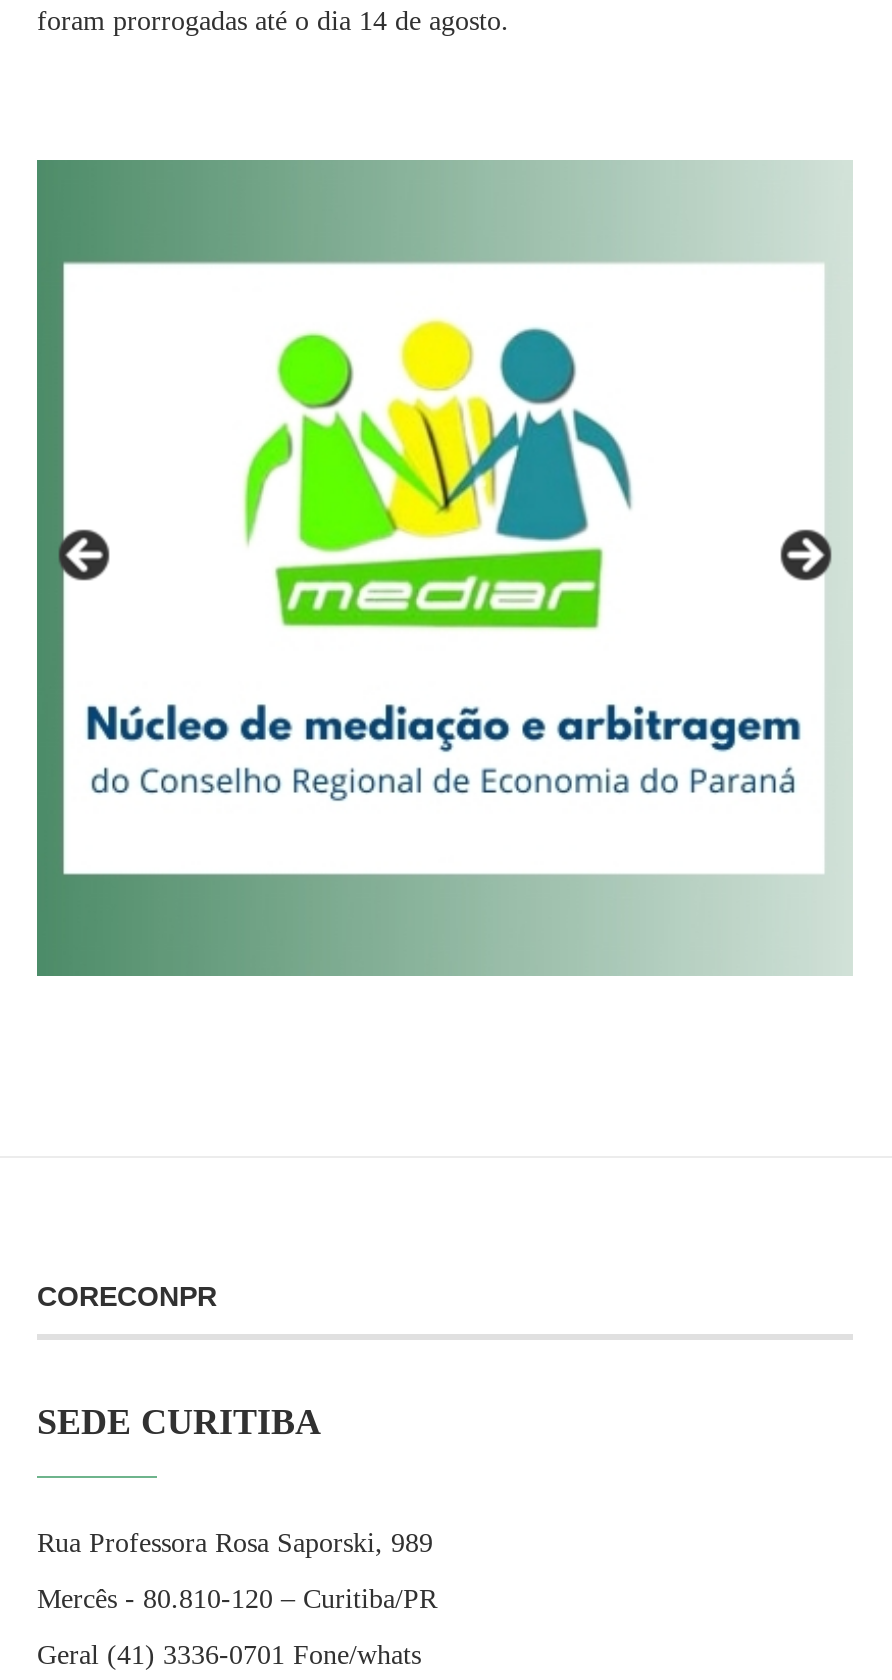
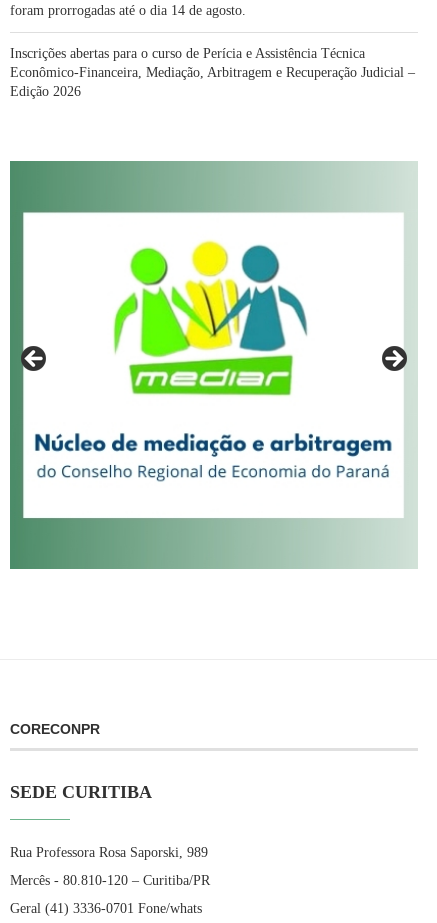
+ Inscrições abertas para o curso de Perícia e Assistência Técnica
+ Econômico-Financeira, Mediação, Arbitragem e Recuperação Judicial –
+ Edição 2026
